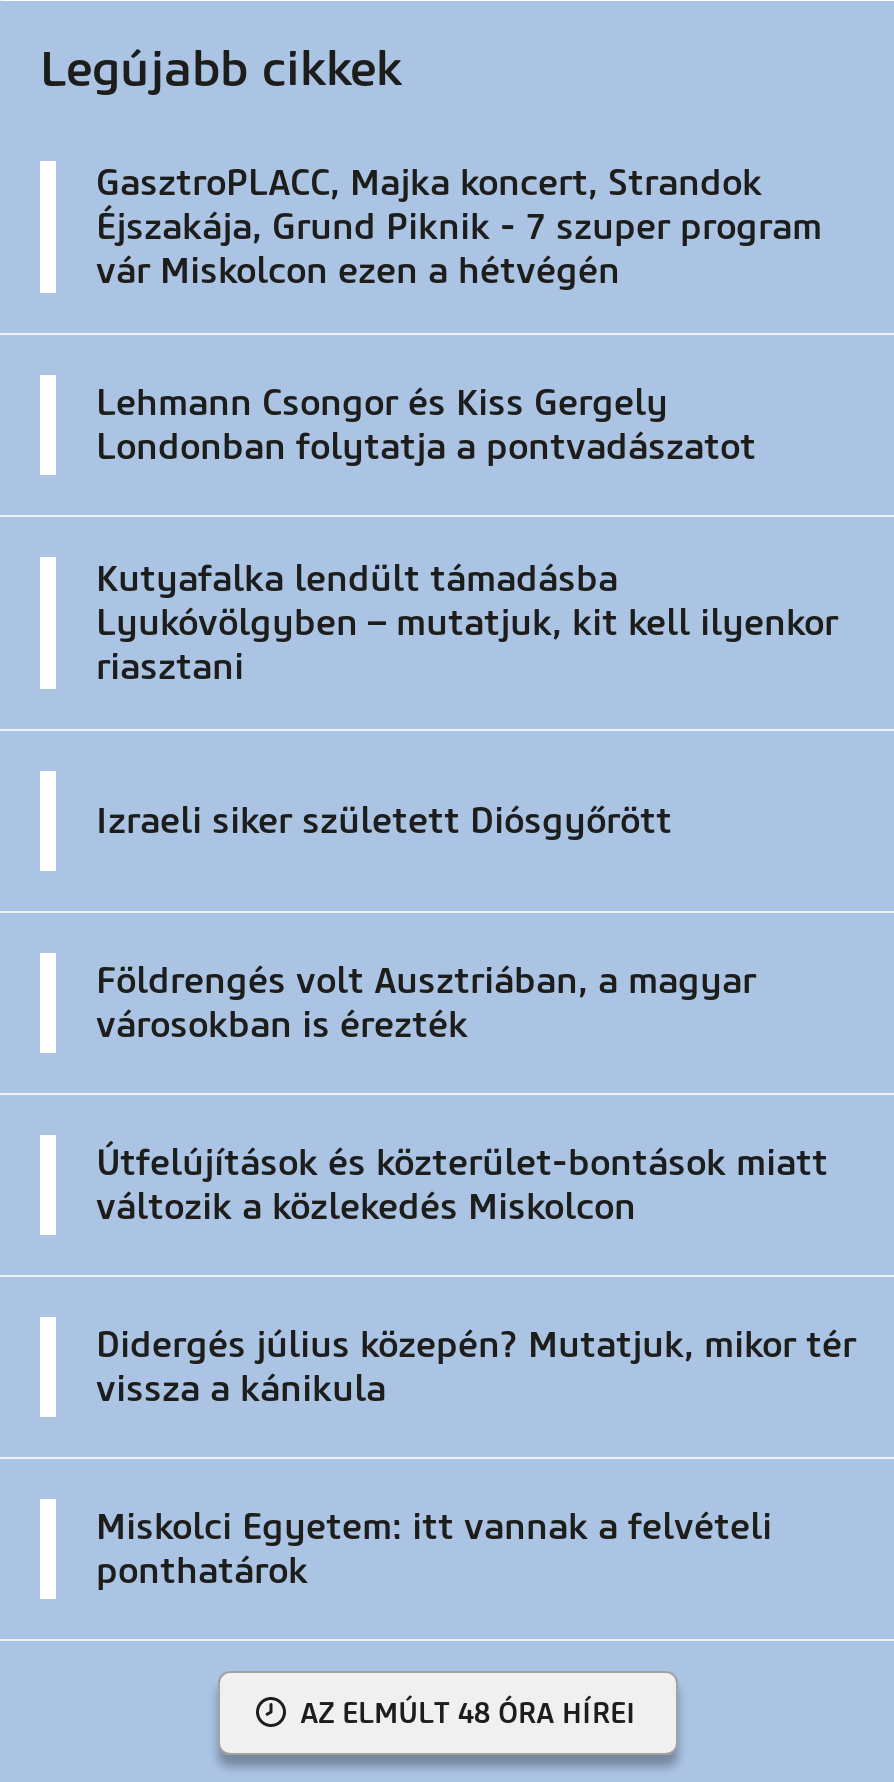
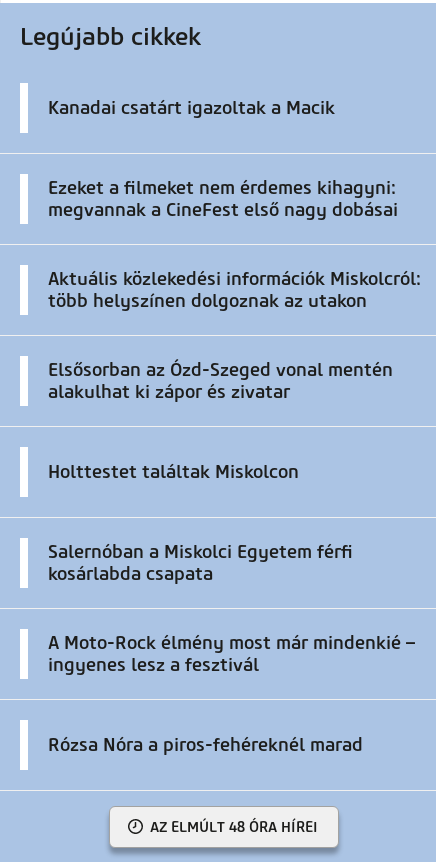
- GasztroPLACC, Majka koncert, Strandok
- Éjszakája, Grund Piknik - 7 szuper program
- vár Miskolcon ezen a hétvégén
+ Kanadai csatárt igazoltak a Macik

- Lehmann Csongor és Kiss Gergely
- Londonban folytatja a pontvadászatot
+ Ezeket a filmeket nem érdemes kihagyni:
+ megvannak a CineFest első nagy dobásai

- Kutyafalka lendült támadásba
- Lyukóvölgyben – mutatjuk, kit kell ilyenkor
- riasztani
+ Aktuális közlekedési információk Miskolcról:
+ több helyszínen dolgoznak az utakon

- Izraeli siker született Diósgyőrött
+ Elsősorban az Ózd-Szeged vonal mentén
+ alakulhat ki zápor és zivatar

- Földrengés volt Ausztriában, a magyar
- városokban is érezték
+ Holttestet találtak Miskolcon

- Útfelújítások és közterület-bontások miatt
- változik a közlekedés Miskolcon
+ Salernóban a Miskolci Egyetem férfi
+ kosárlabda csapata

- Didergés július közepén? Mutatjuk, mikor tér
- vissza a kánikula
+ A Moto-Rock élmény most már mindenkié –
+ ingyenes lesz a fesztivál

- Miskolci Egyetem: itt vannak a felvételi
- ponthatárok
+ Rózsa Nóra a piros-fehéreknél marad
